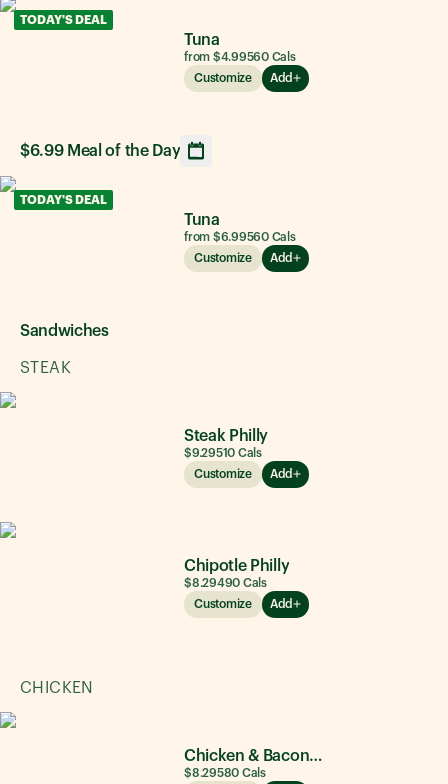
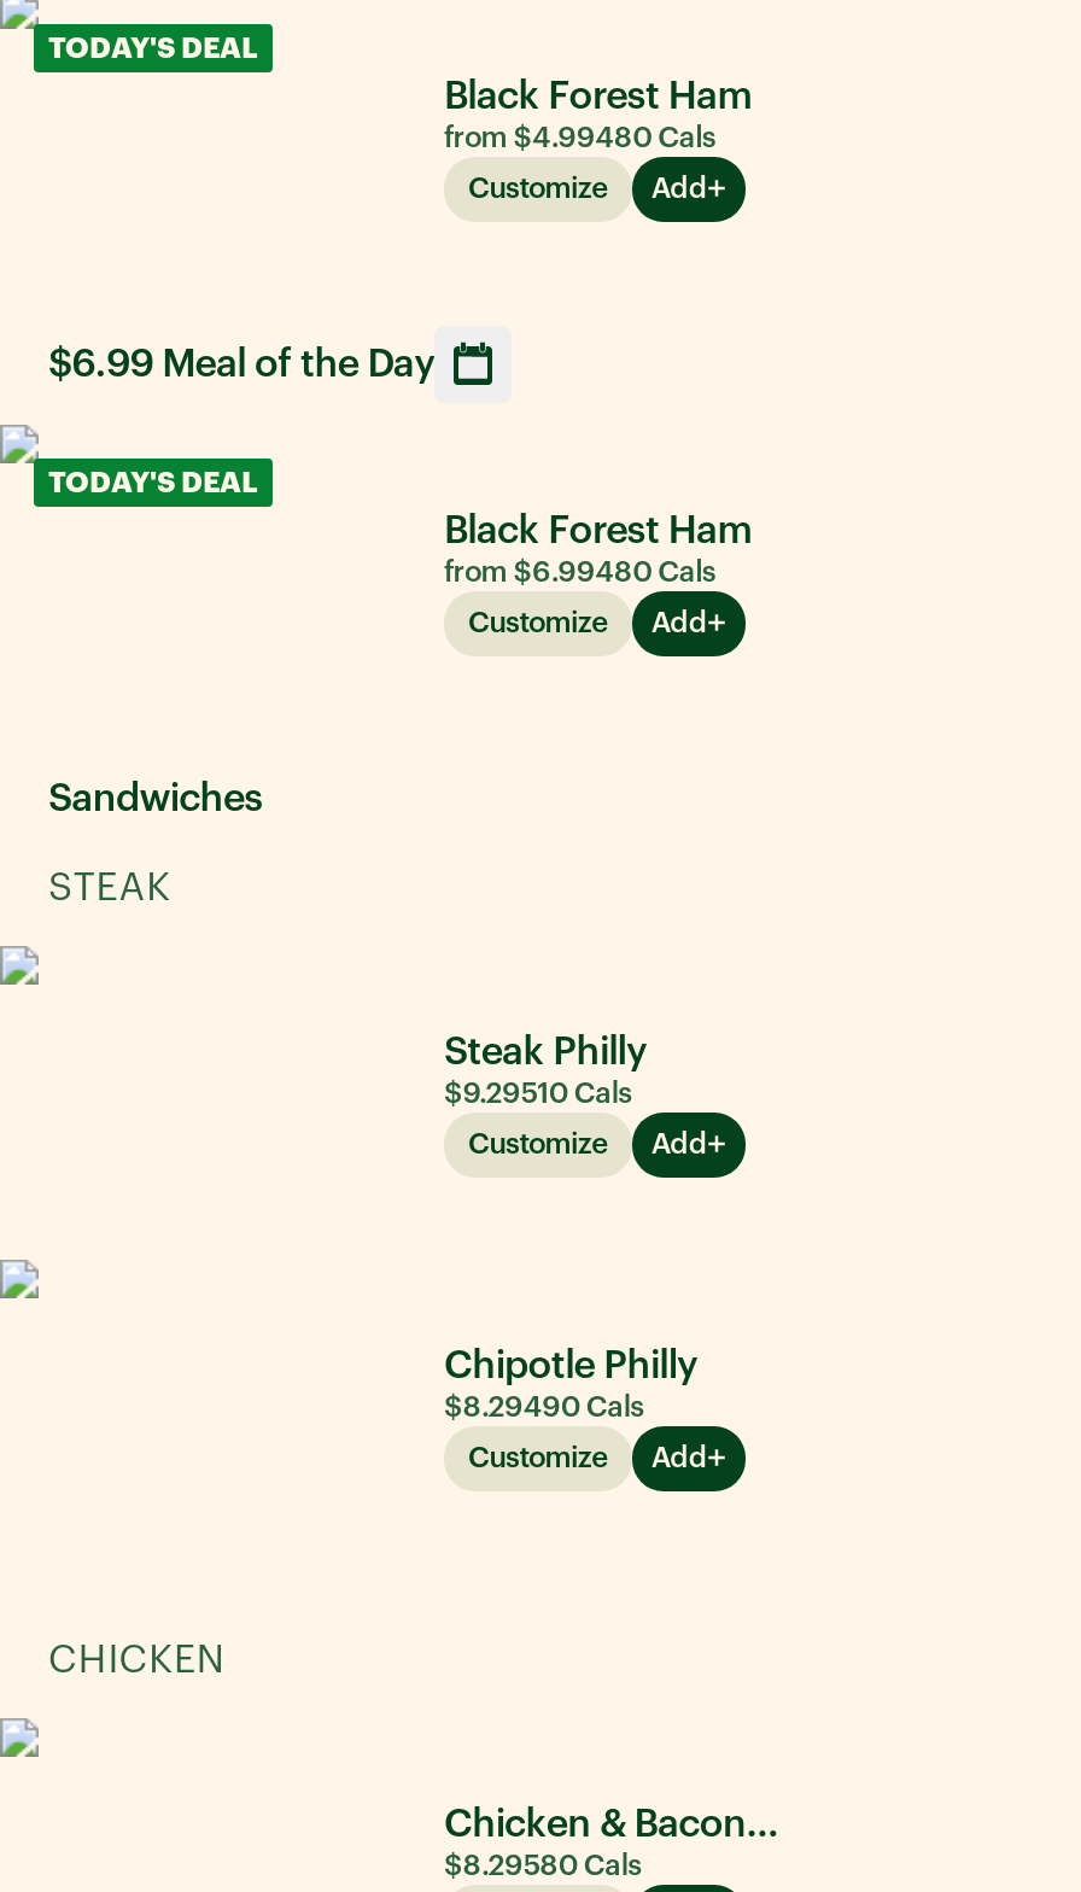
- Tuna
- from $4.99560 Cals
+ Black Forest Ham
+ from $4.99480 Cals

- Tuna
- from $6.99560 Cals
+ Black Forest Ham
+ from $6.99480 Cals
